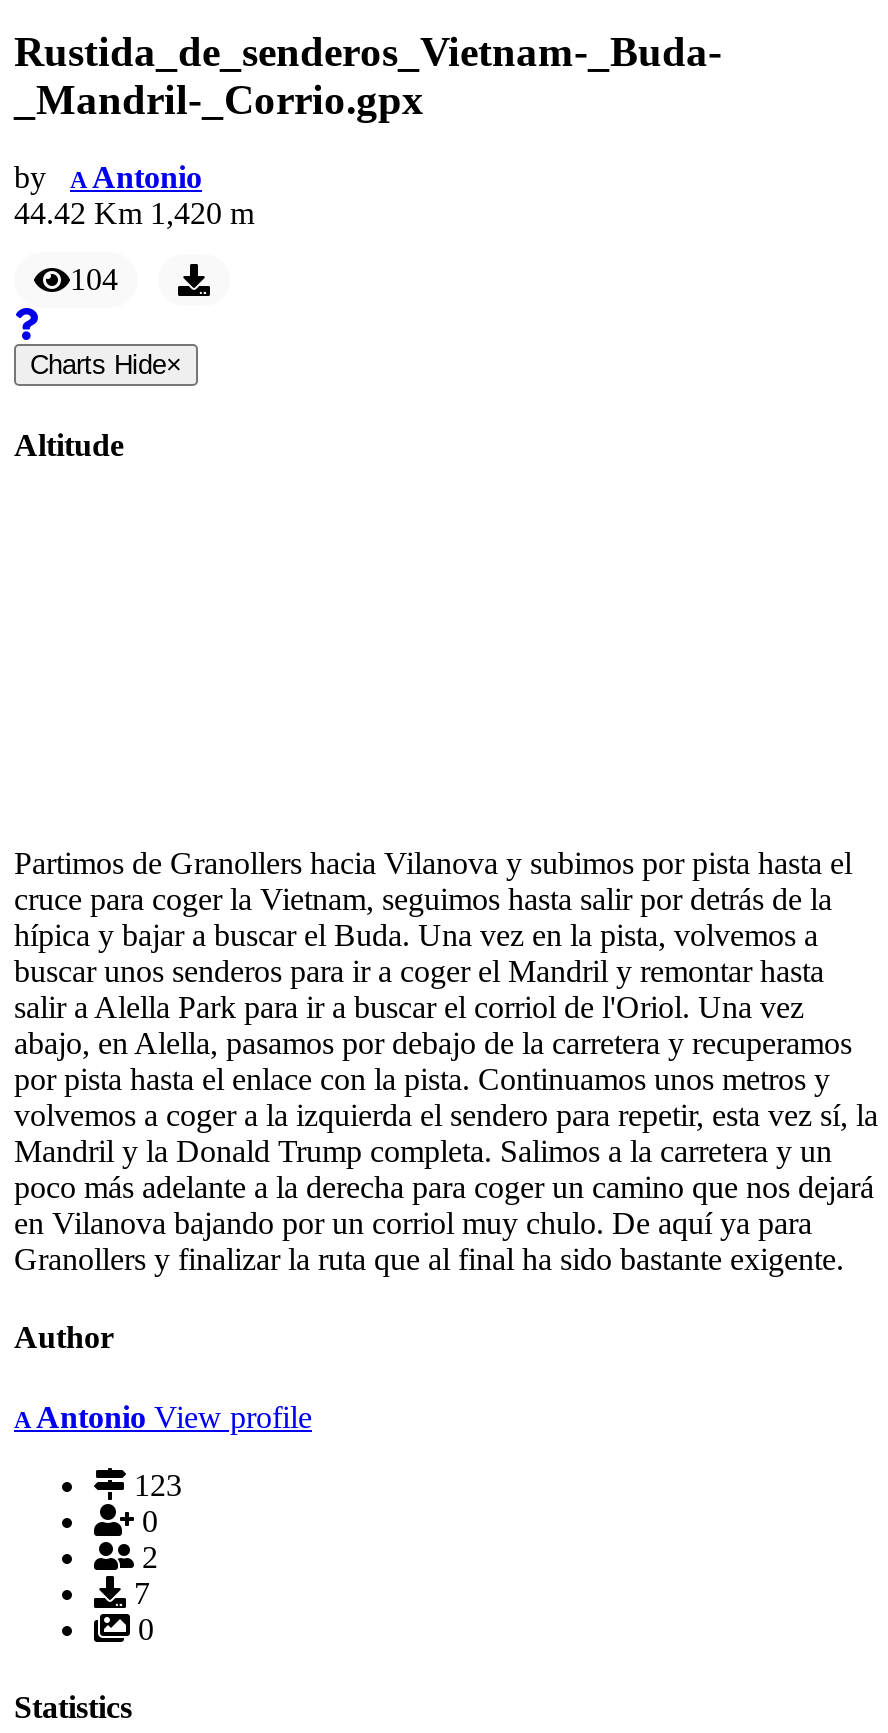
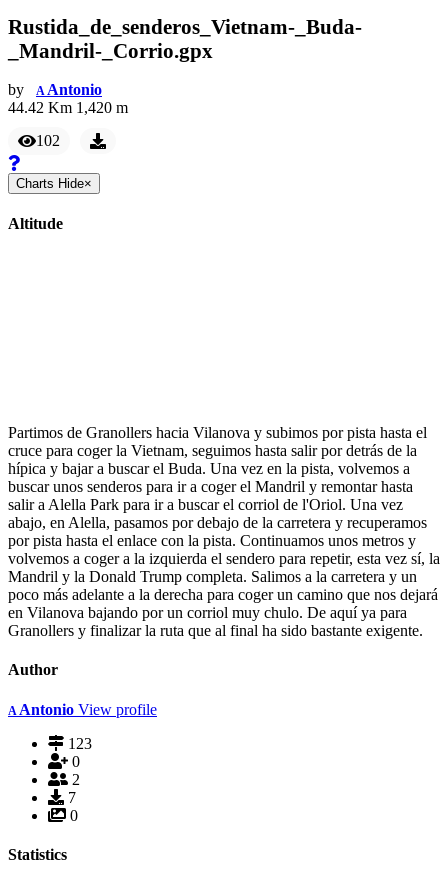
- 104
+ 102
